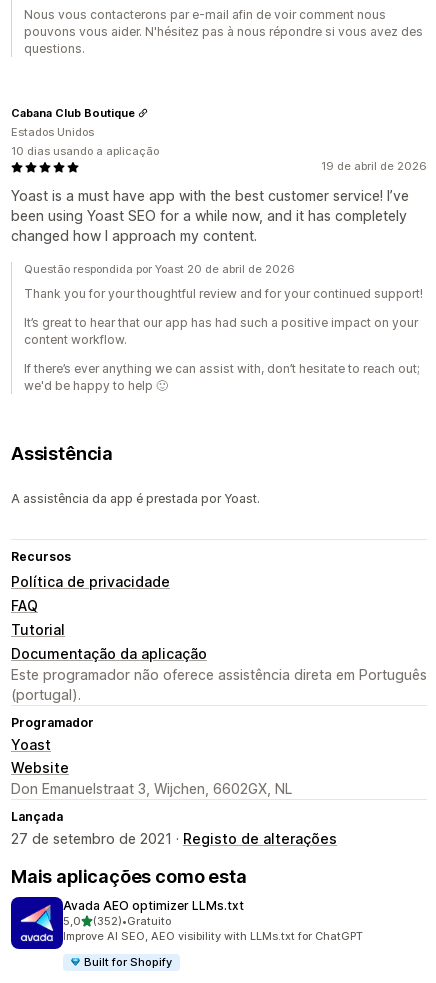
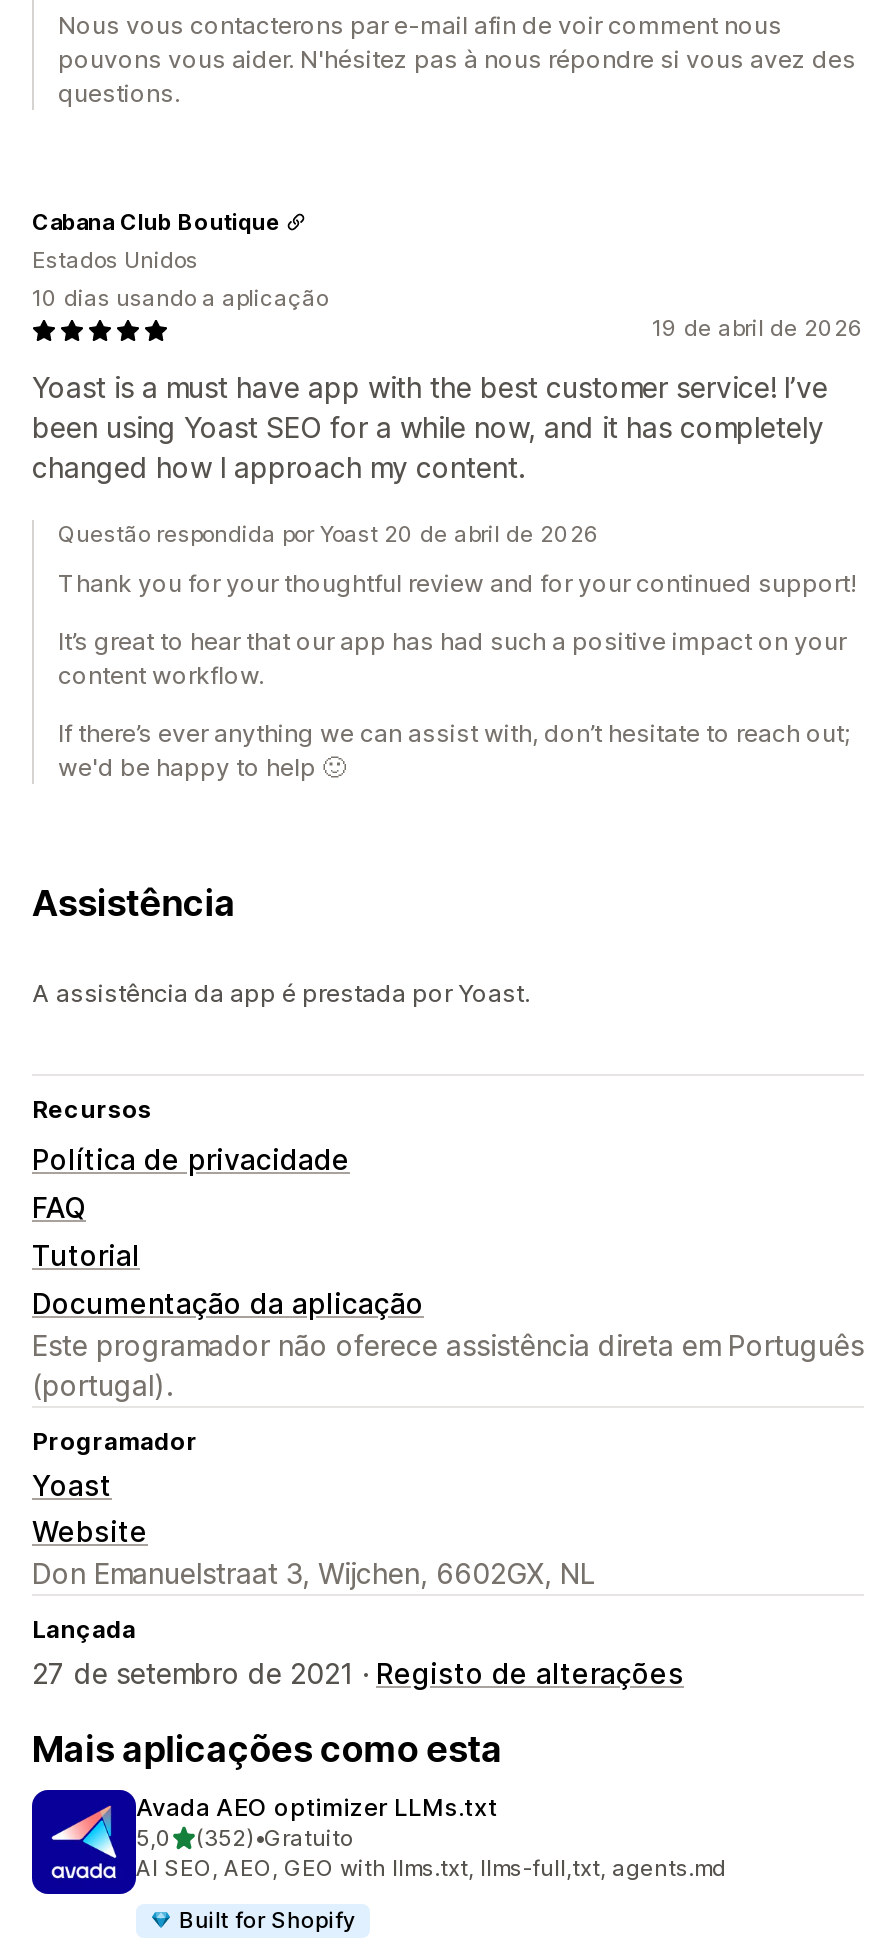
- Improve AI SEO, AEO visibility with LLMs.txt for ChatGPT
+ AI SEO, AEO, GEO with llms.txt, llms-full,txt, agents.md
